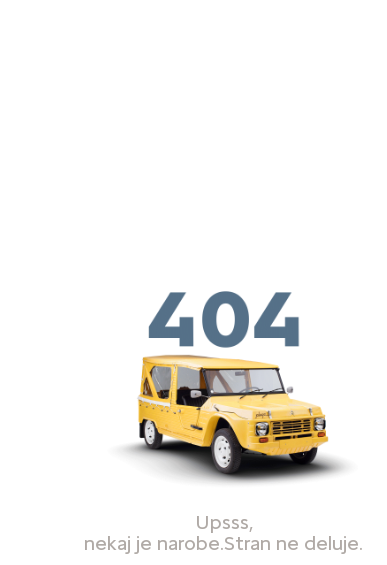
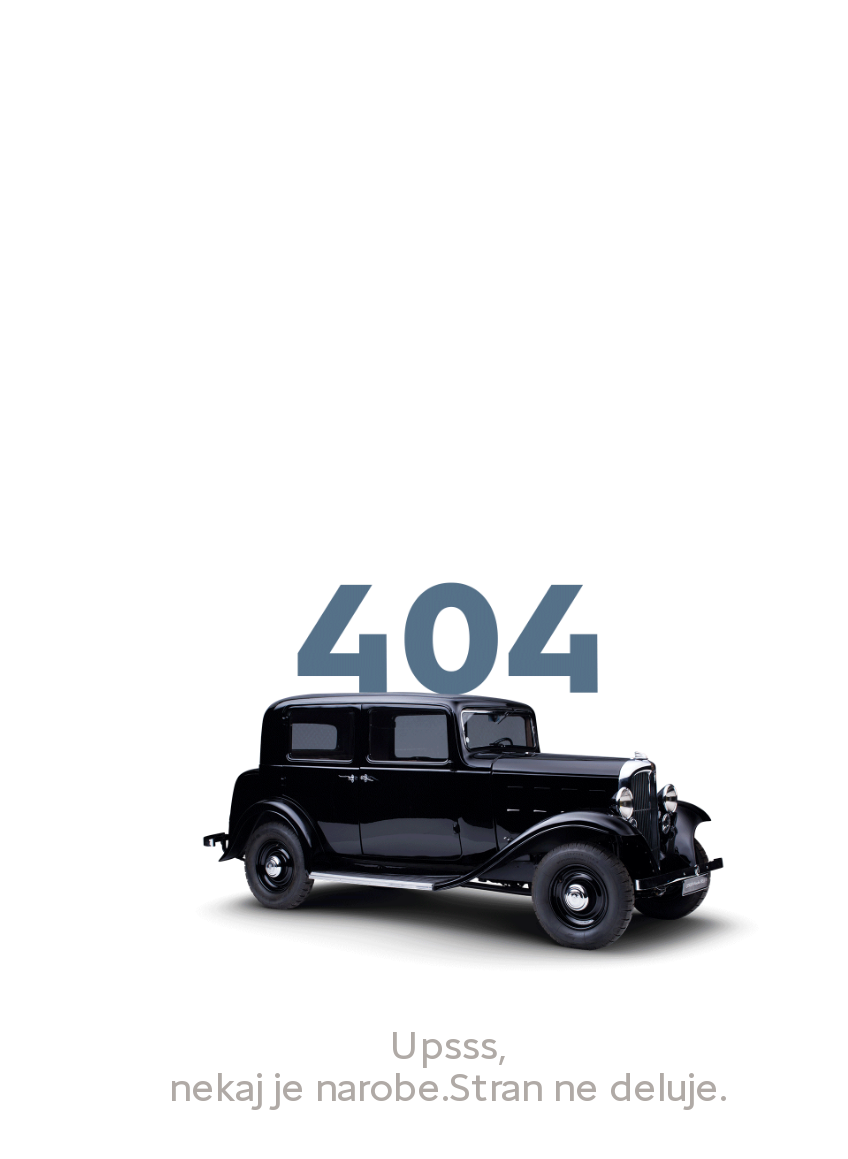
- [image]
+ [image]
